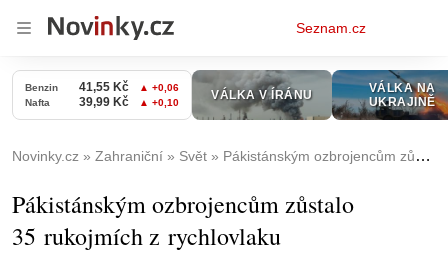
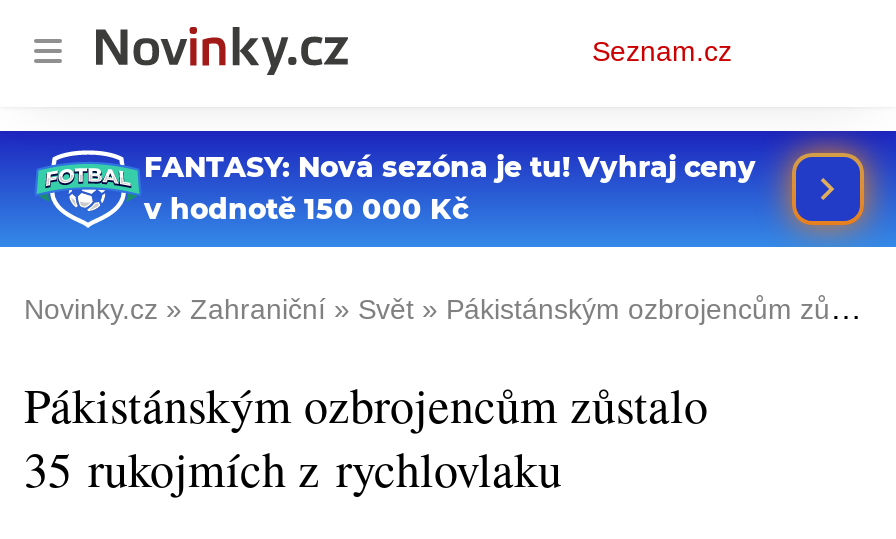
- [image]
+ [image]
